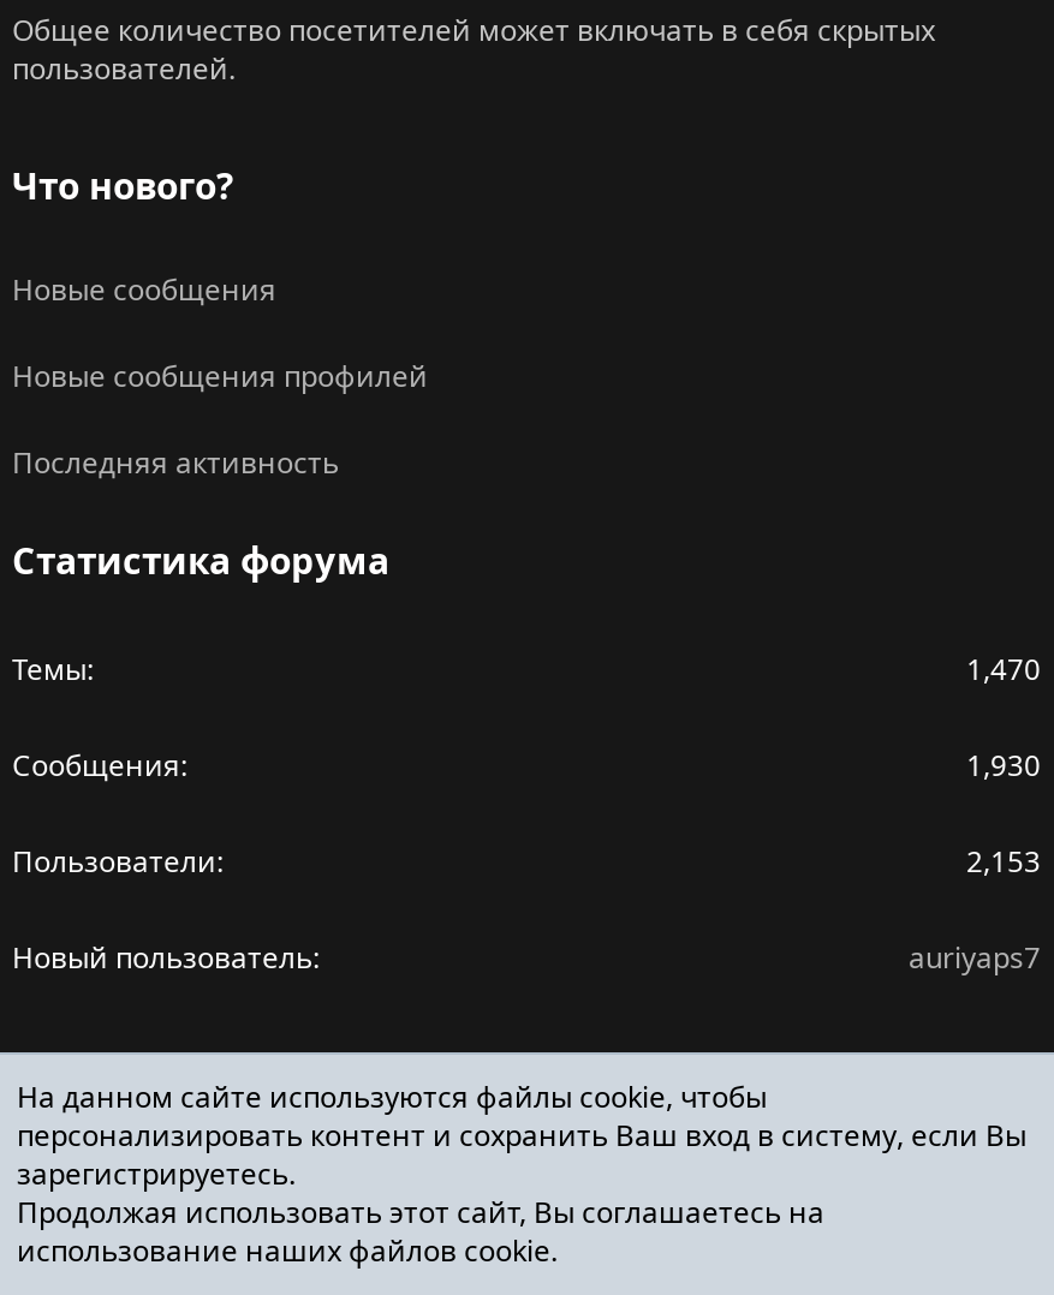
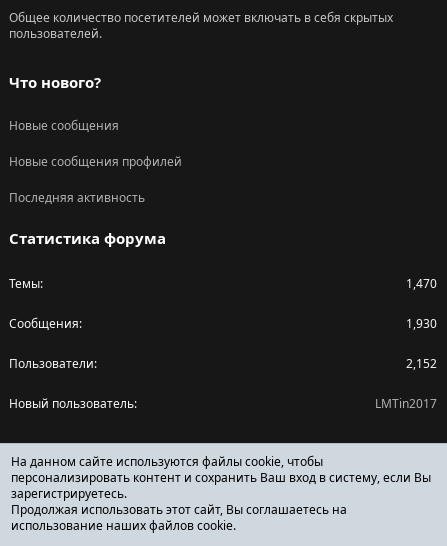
- 2,153
+ 2,152

- auriyaps7
+ LMTin2017
